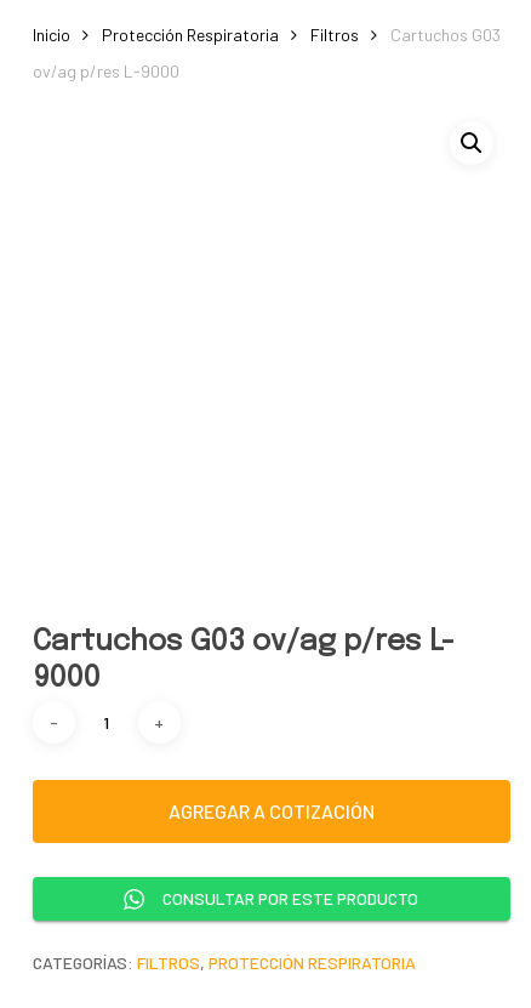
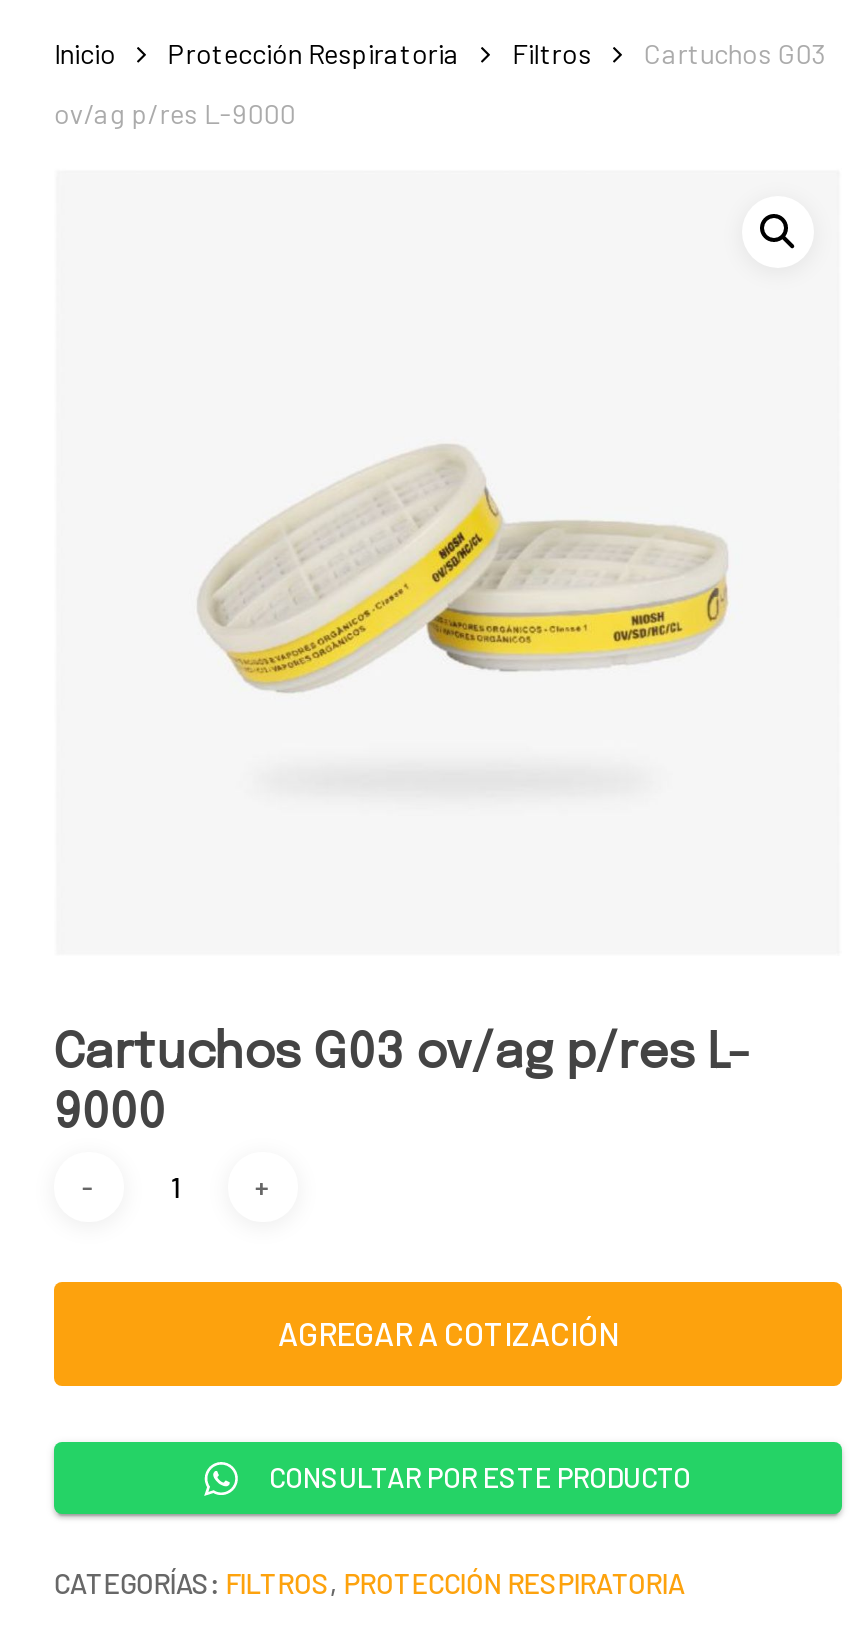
+ [image]
